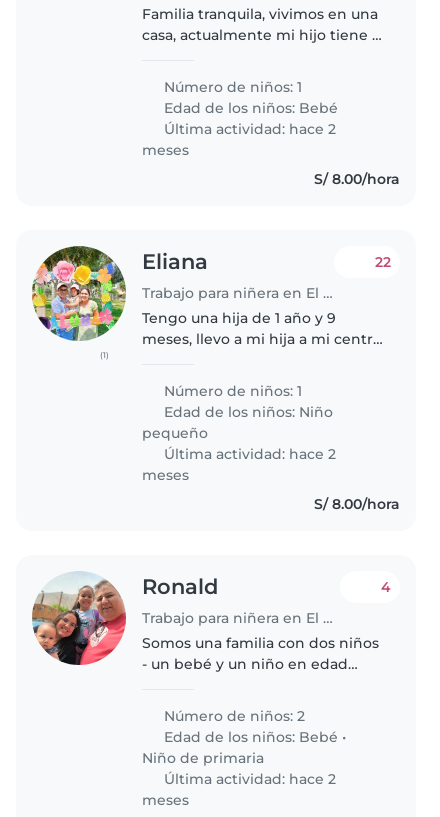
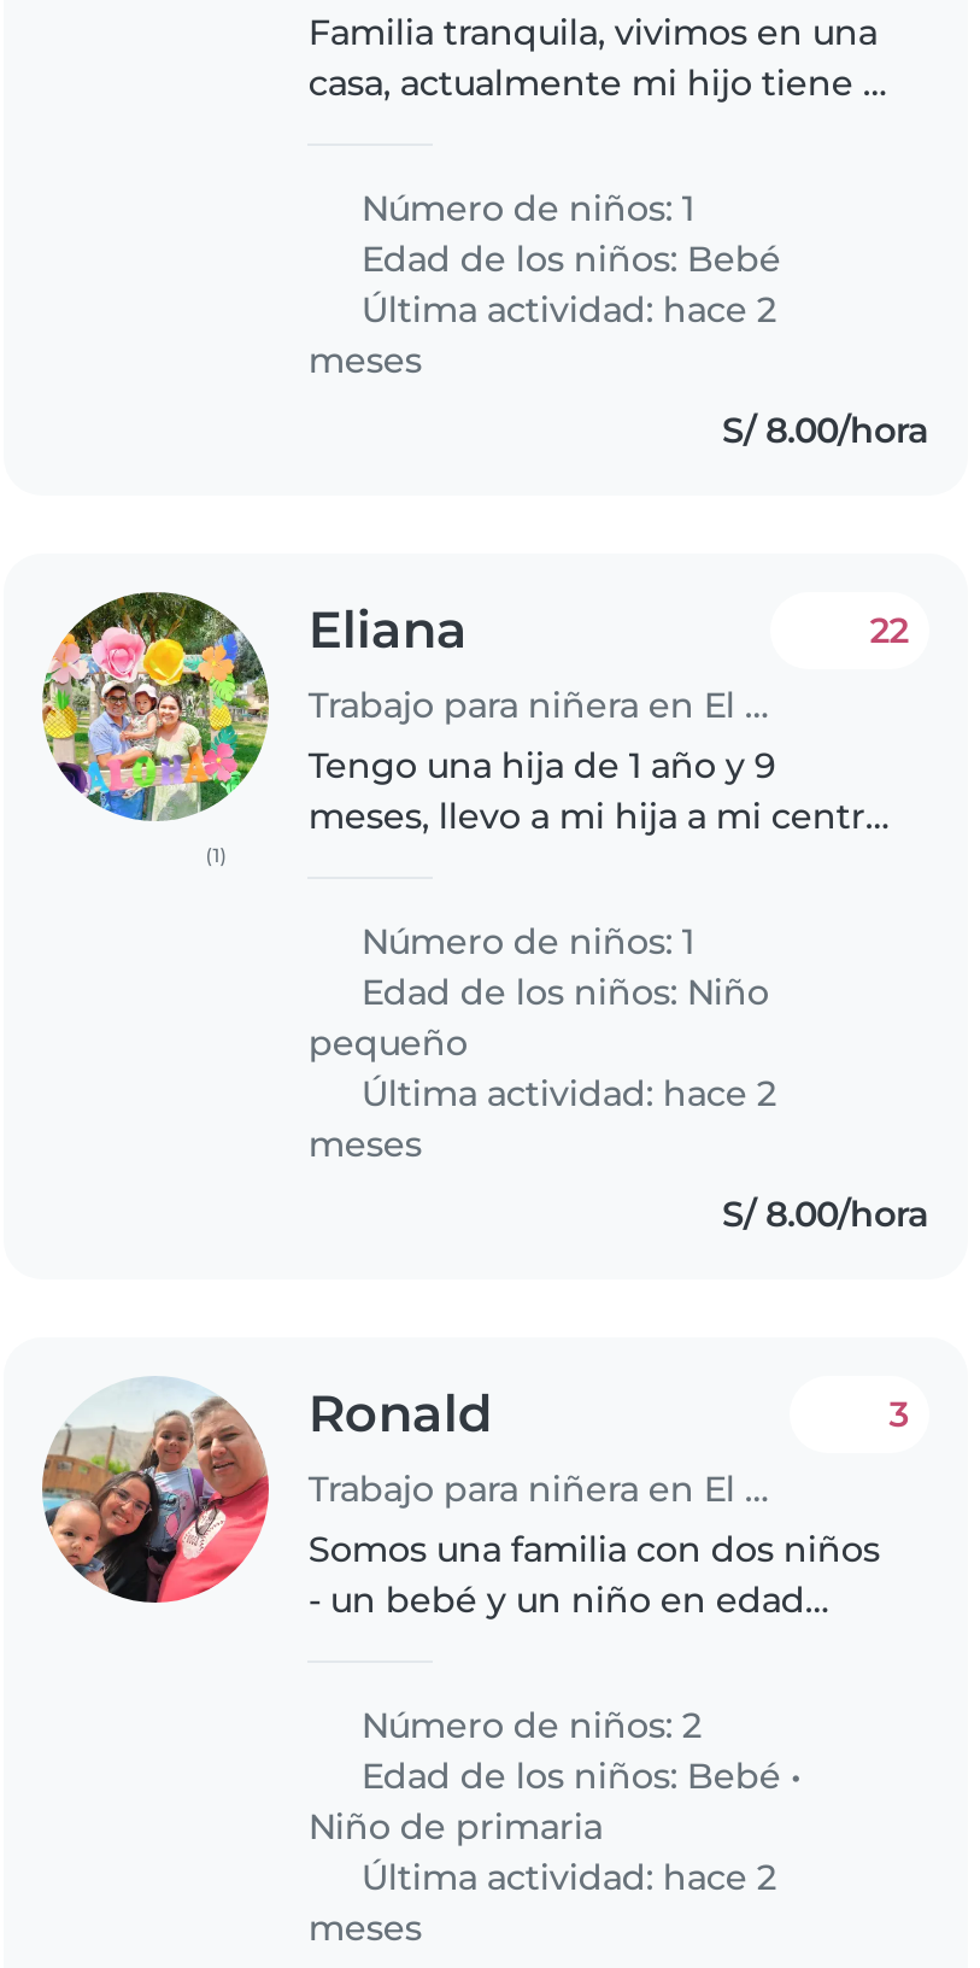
- 4
+ 3
